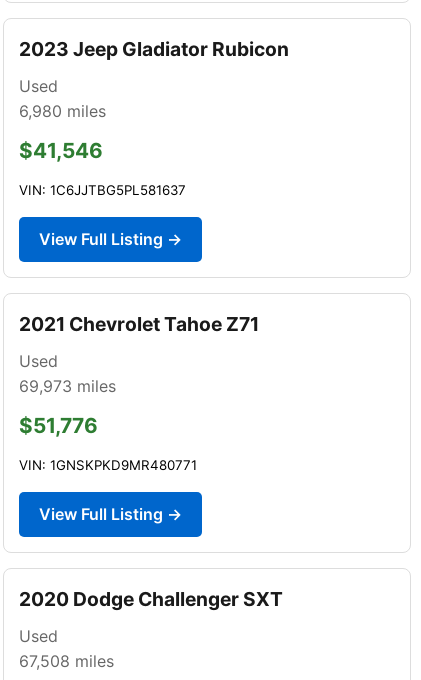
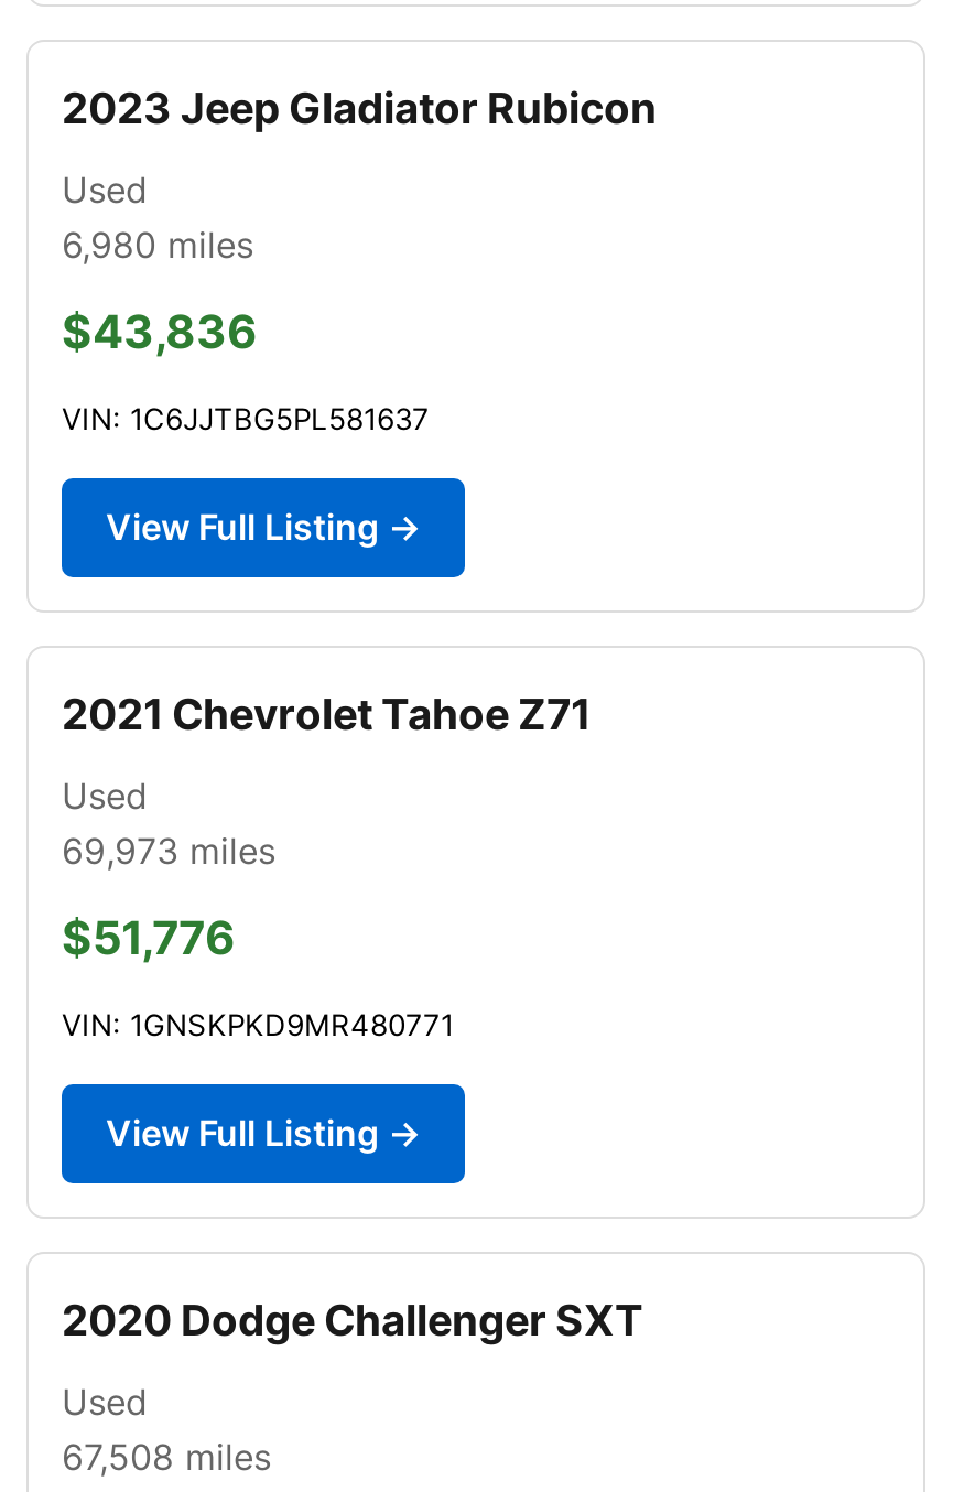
- $41,546
+ $43,836
